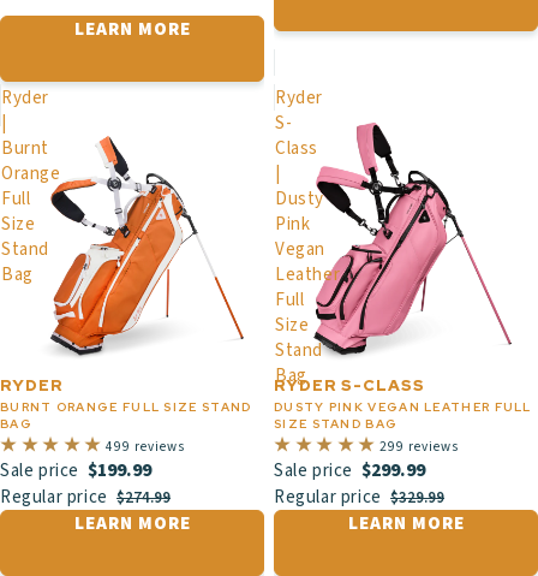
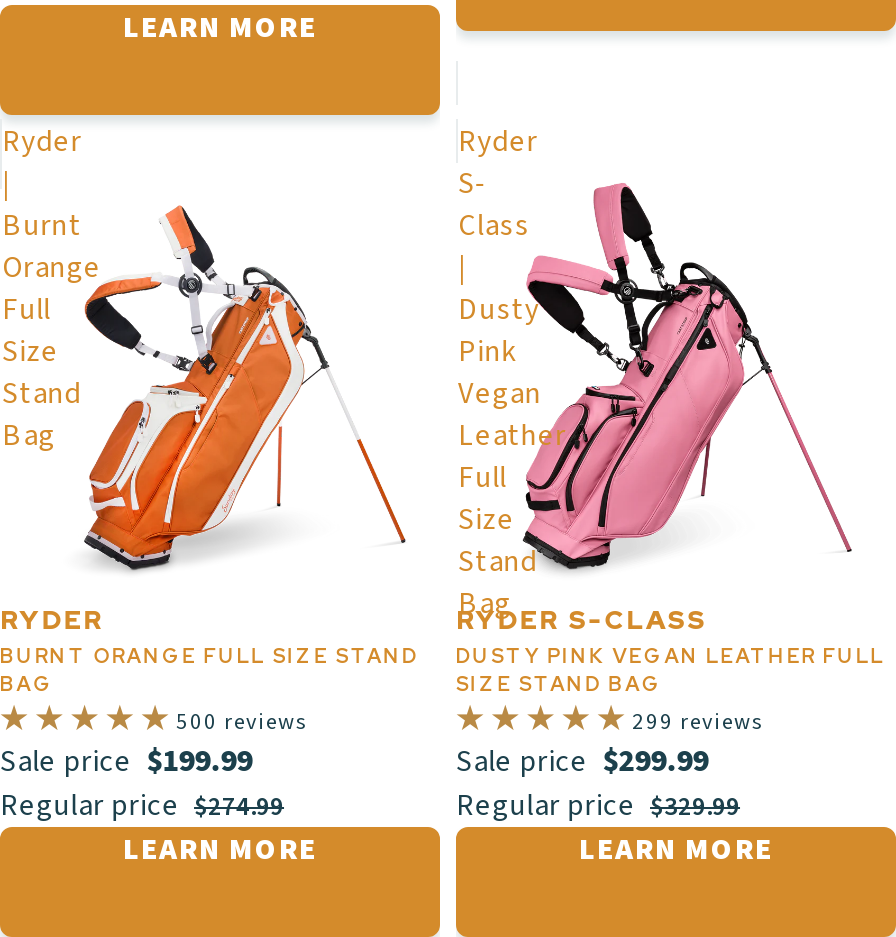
- 499 reviews
+ 500 reviews
